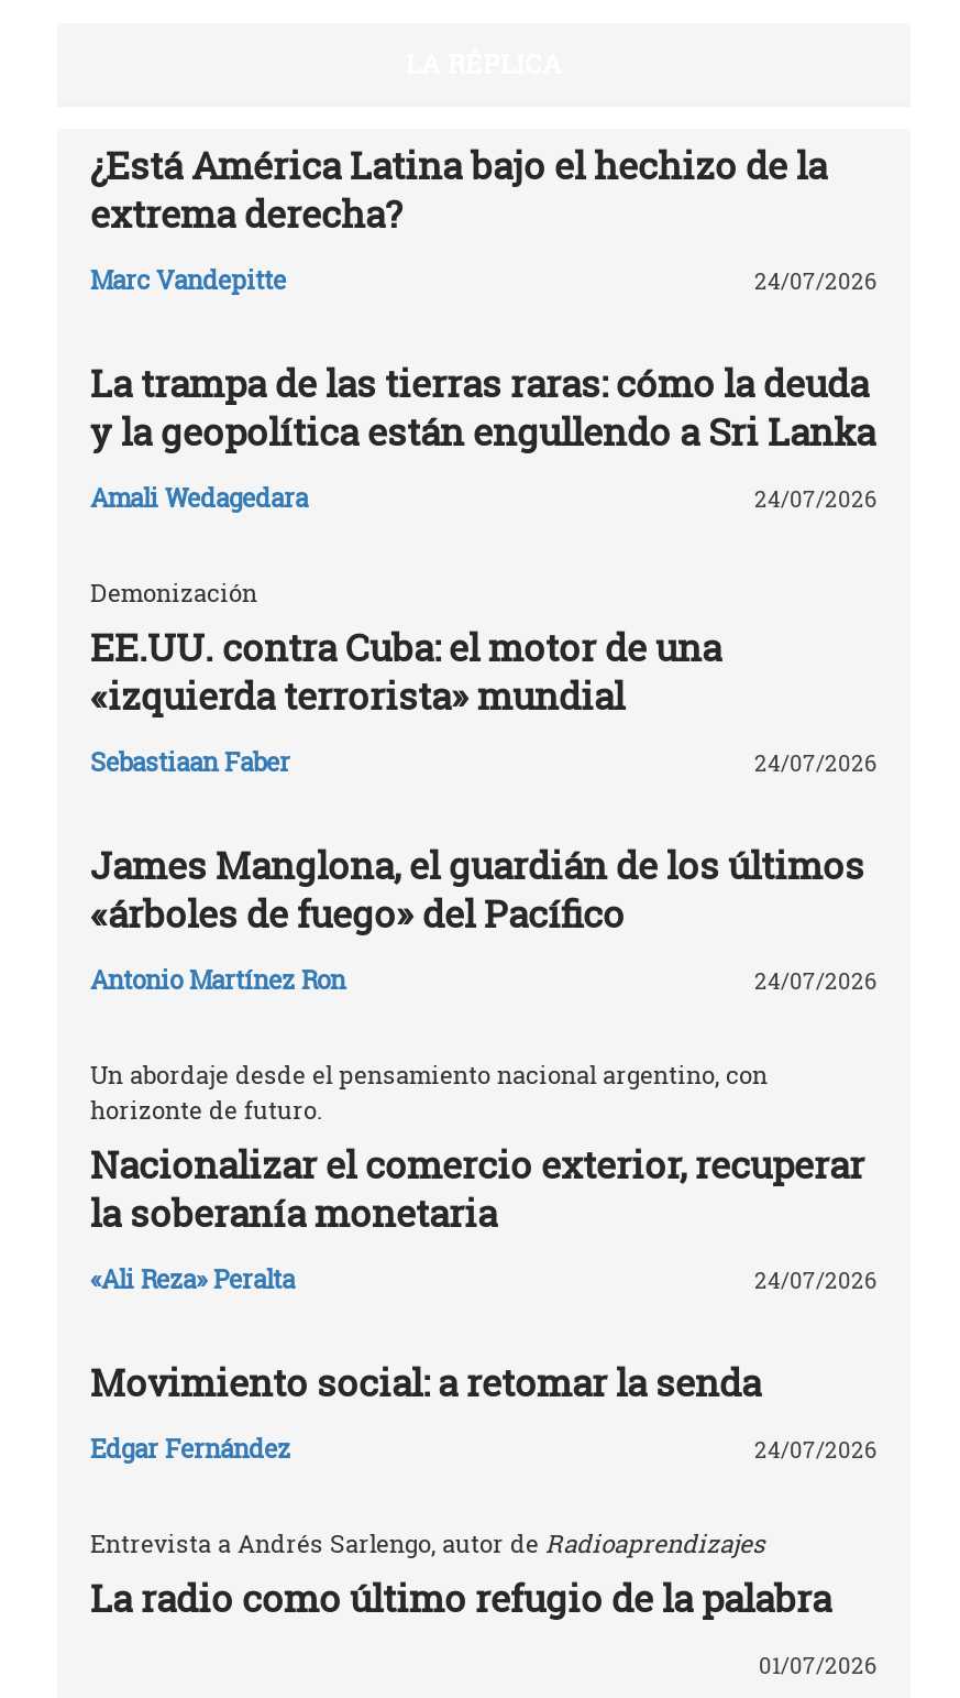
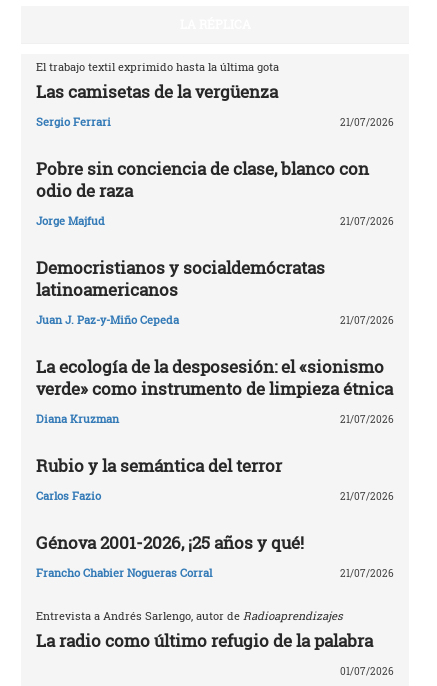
- ¿Está América Latina bajo el hechizo de la
- extrema derecha?
+ El trabajo textil exprimido hasta la última gota
+ Las camisetas de la vergüenza

- Marc Vandepitte
- 24/07/2026
+ Sergio Ferrari
+ 21/07/2026

- La trampa de las tierras raras: cómo la deuda
- y la geopolítica están engullendo a Sri Lanka
+ Pobre sin conciencia de clase, blanco con
+ odio de raza

- Amali Wedagedara
- 24/07/2026
+ Jorge Majfud
+ 21/07/2026

- Demonización
- EE.UU. contra Cuba: el motor de una
- «izquierda terrorista» mundial
+ Democristianos y socialdemócratas
+ latinoamericanos

- Sebastiaan Faber
- 24/07/2026
+ Juan J. Paz-y-Miño Cepeda
+ 21/07/2026

- James Manglona, el guardián de los últimos
- «árboles de fuego» del Pacífico
+ La ecología de la desposesión: el «sionismo
+ verde» como instrumento de limpieza étnica

- Antonio Martínez Ron
- 24/07/2026
+ Diana Kruzman
+ 21/07/2026

- Un abordaje desde el pensamiento nacional argentino, con
- horizonte de futuro.
- Nacionalizar el comercio exterior, recuperar
- la soberanía monetaria
+ Rubio y la semántica del terror

- «Ali Reza» Peralta
- 24/07/2026
+ Carlos Fazio
+ 21/07/2026

- Movimiento social: a retomar la senda
+ Génova 2001-2026, ¡25 años y qué!

- Edgar Fernández
- 24/07/2026
+ Francho Chabier Nogueras Corral
+ 21/07/2026
